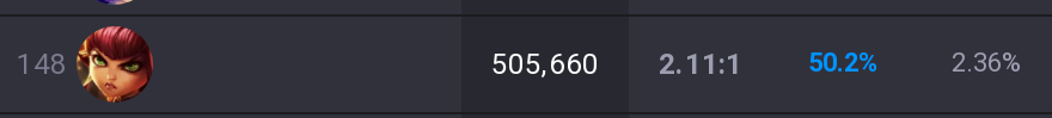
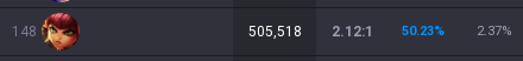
- 505,660
+ 505,518

- 2.11:1
+ 2.12:1

- 50.2%
+ 50.23%

- 2.36%
+ 2.37%
